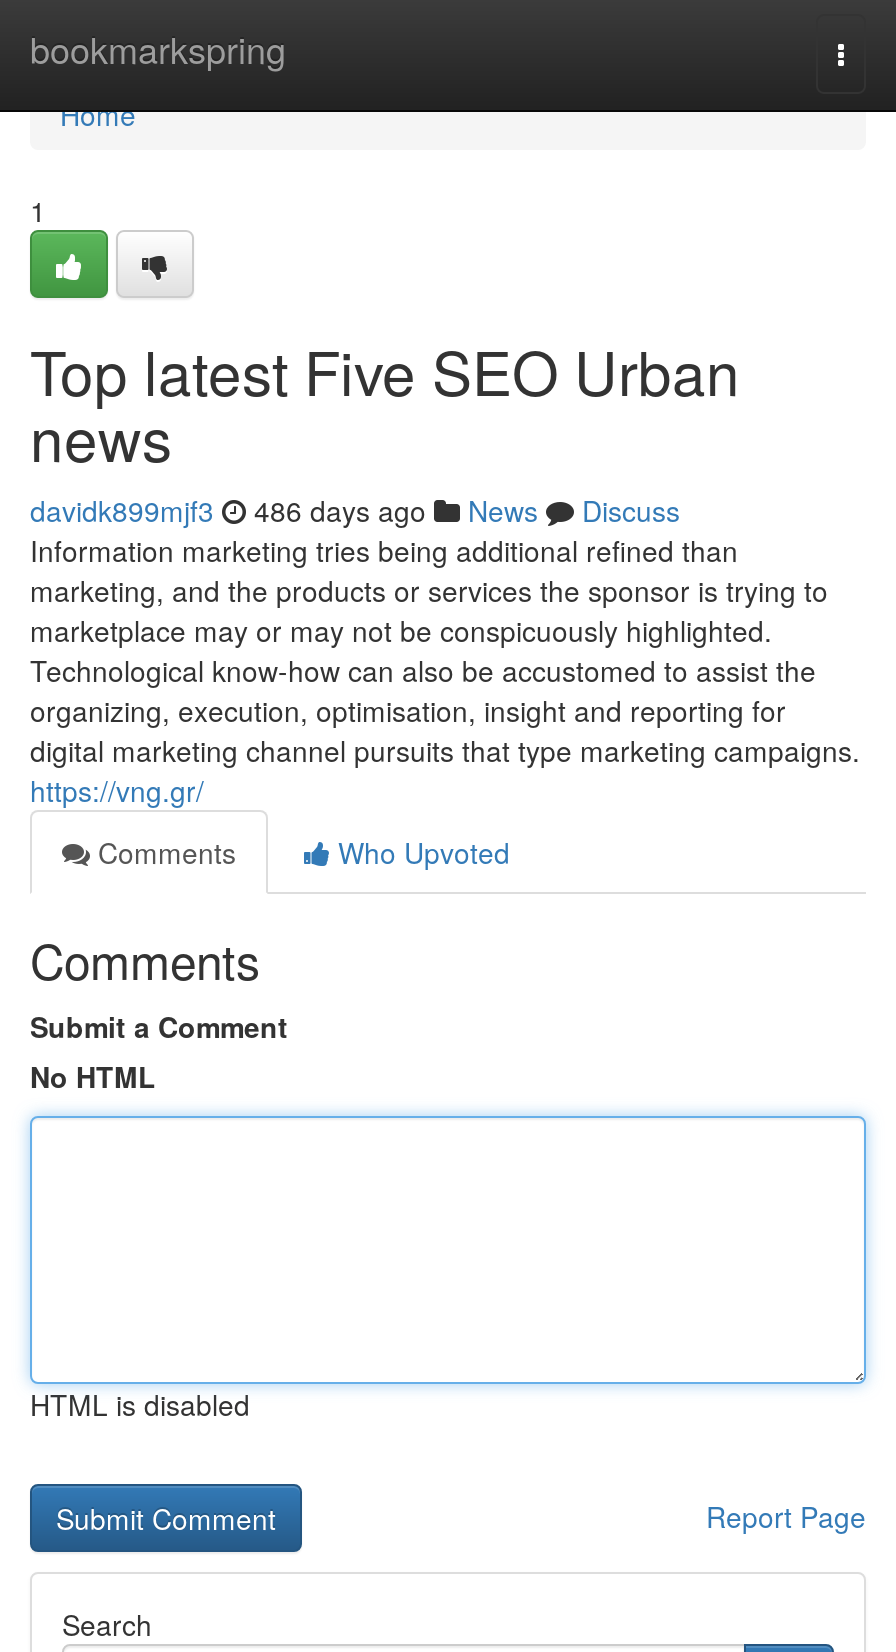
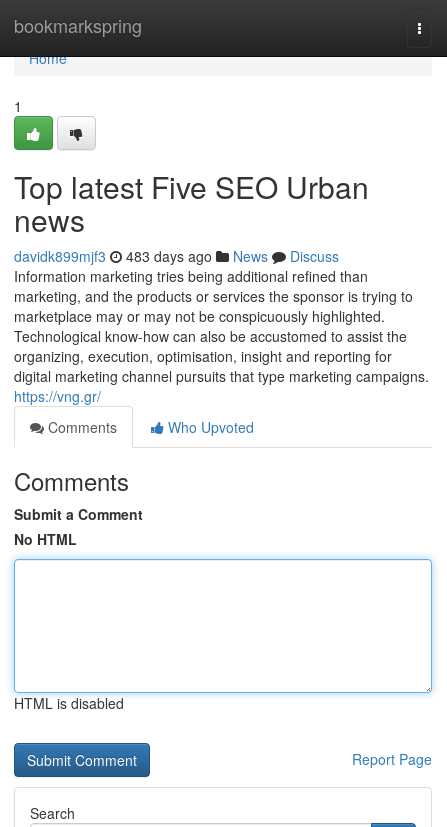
- davidk899mjf3 486 days ago News Discuss
+ davidk899mjf3 483 days ago News Discuss
